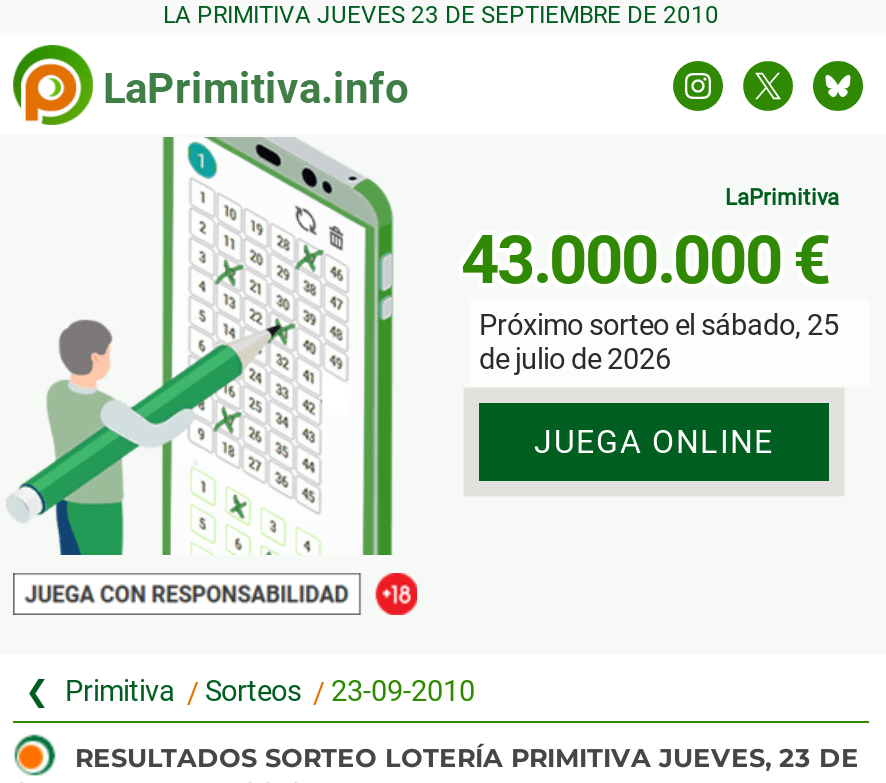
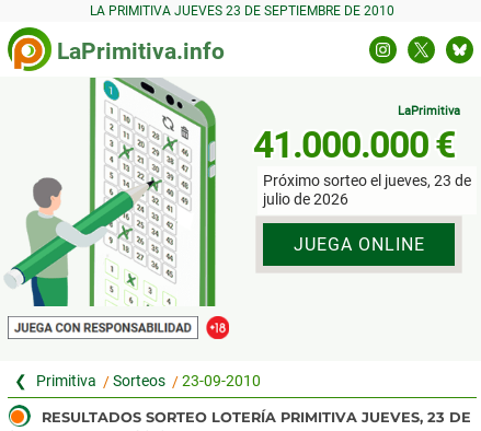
- 43.000.000 €
- Próximo sorteo el sábado, 25
- de julio de 2026
+ 41.000.000 €
+ Próximo sorteo el jueves, 23 de
+ julio de 2026
